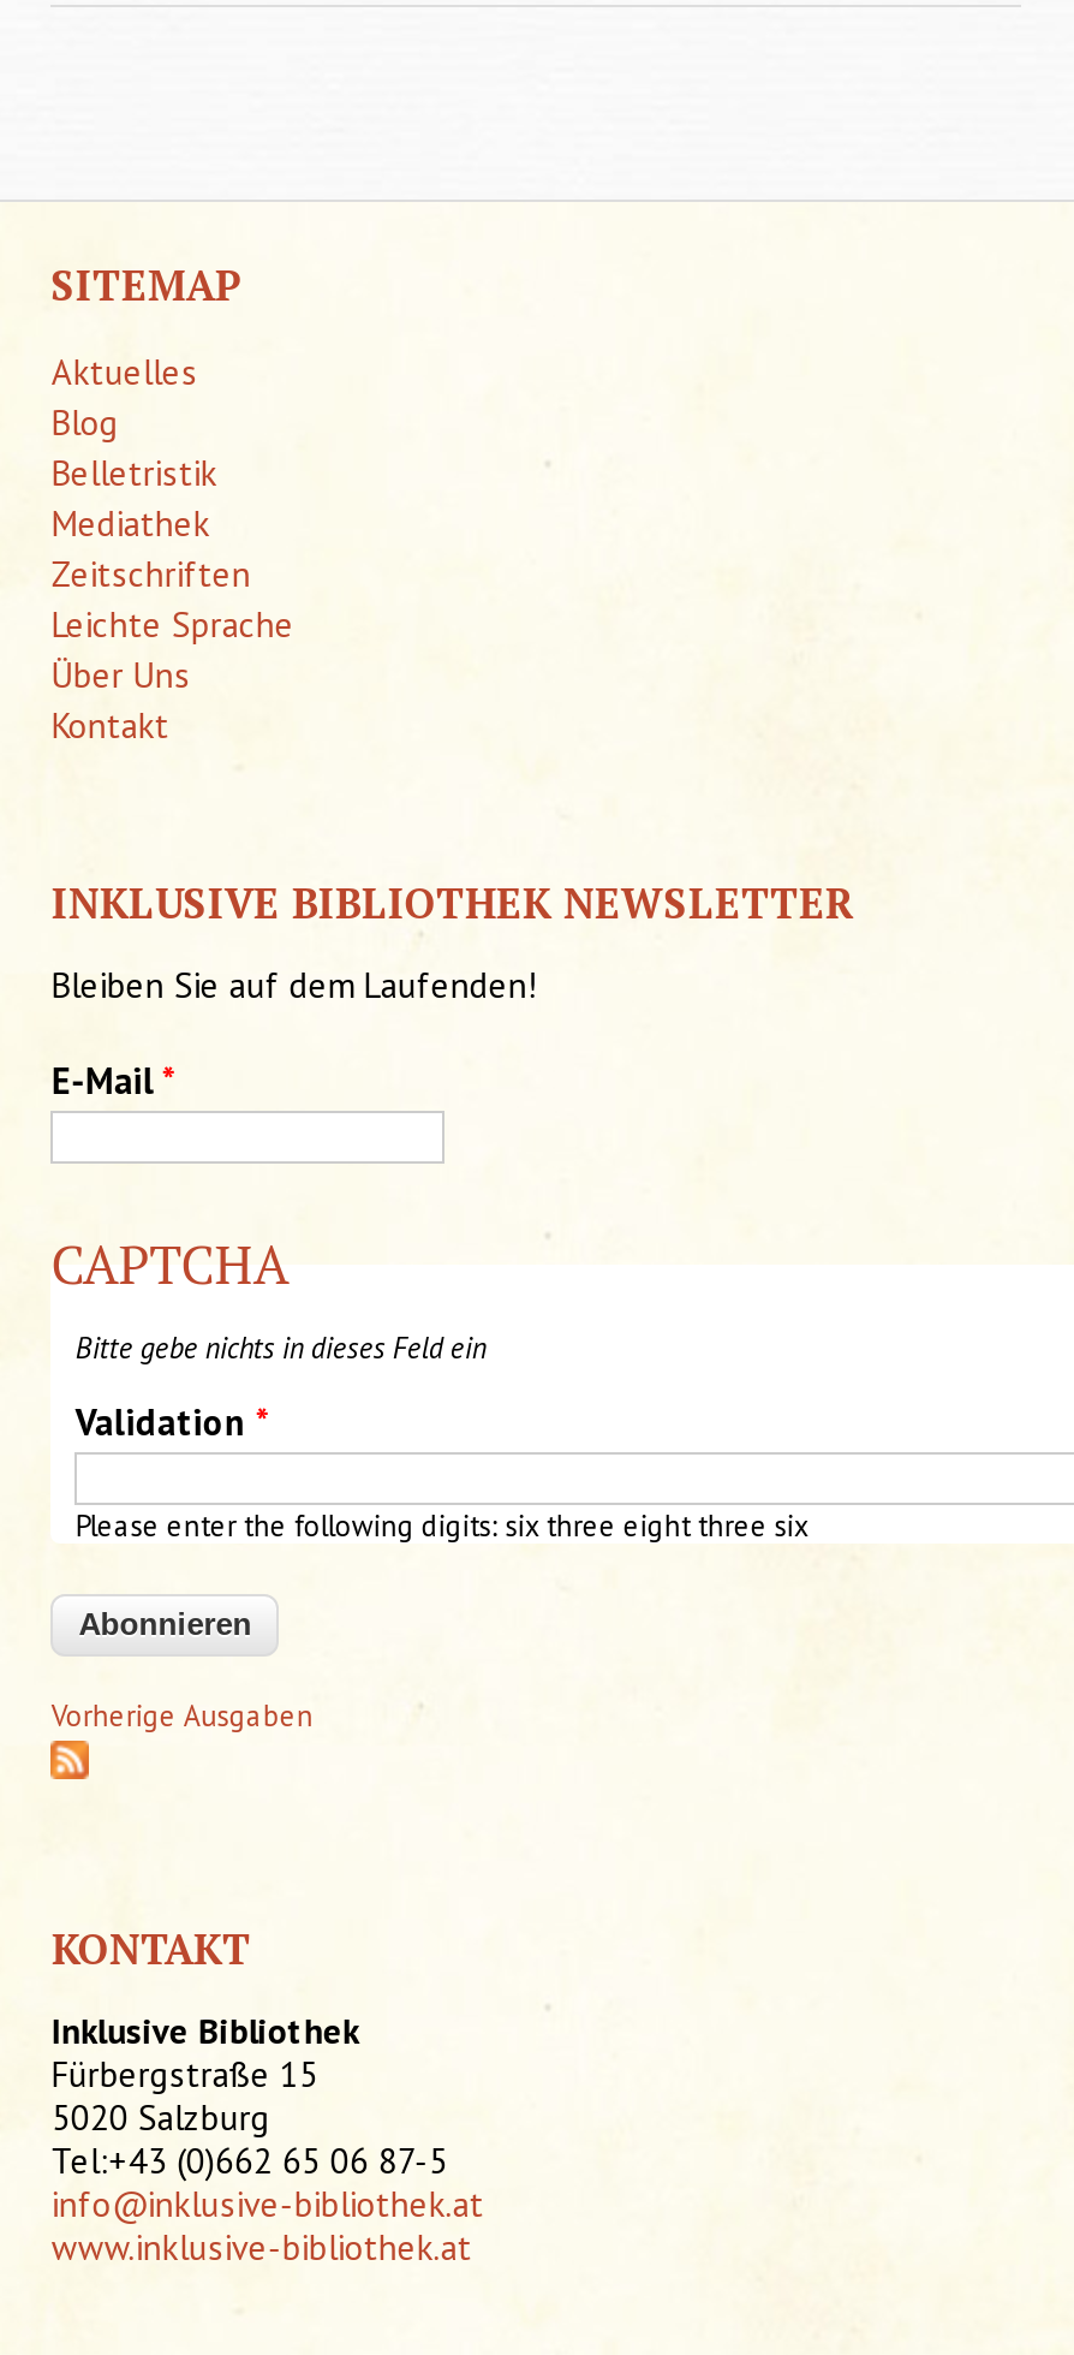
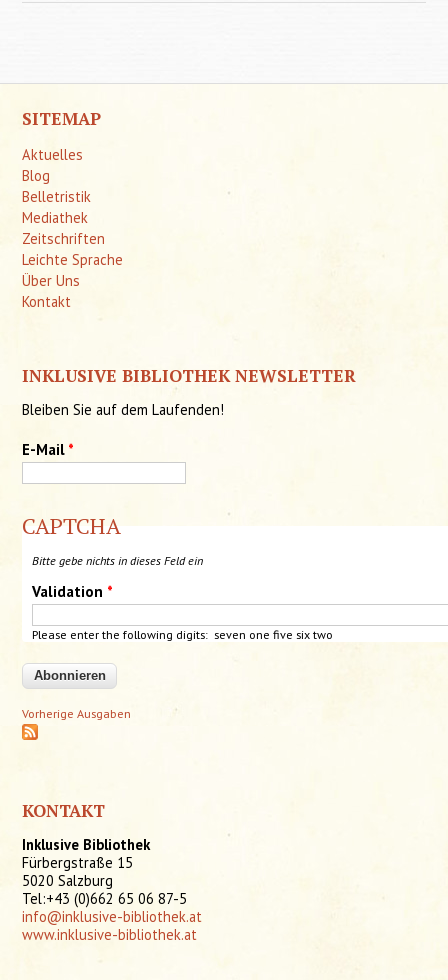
- Please enter the following digits: six three eight three six
+ Please enter the following digits: seven one five six two
